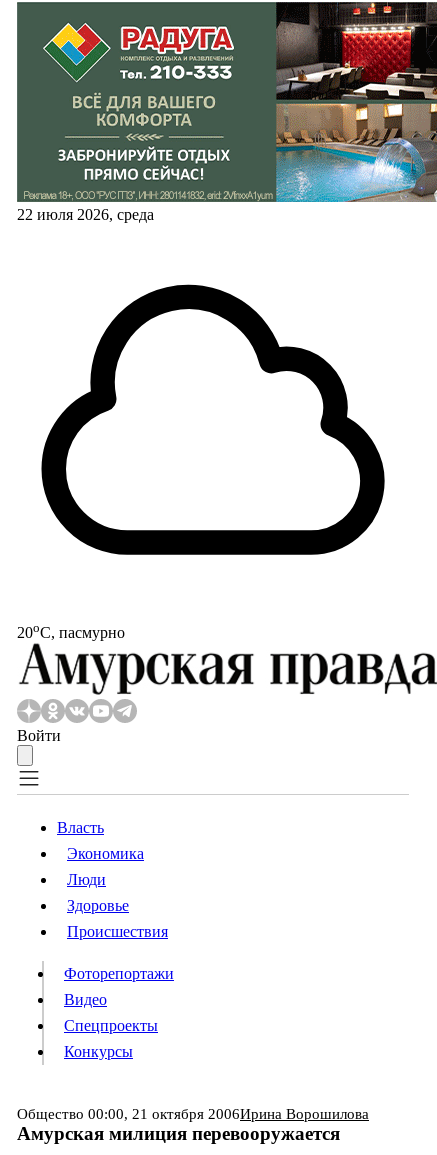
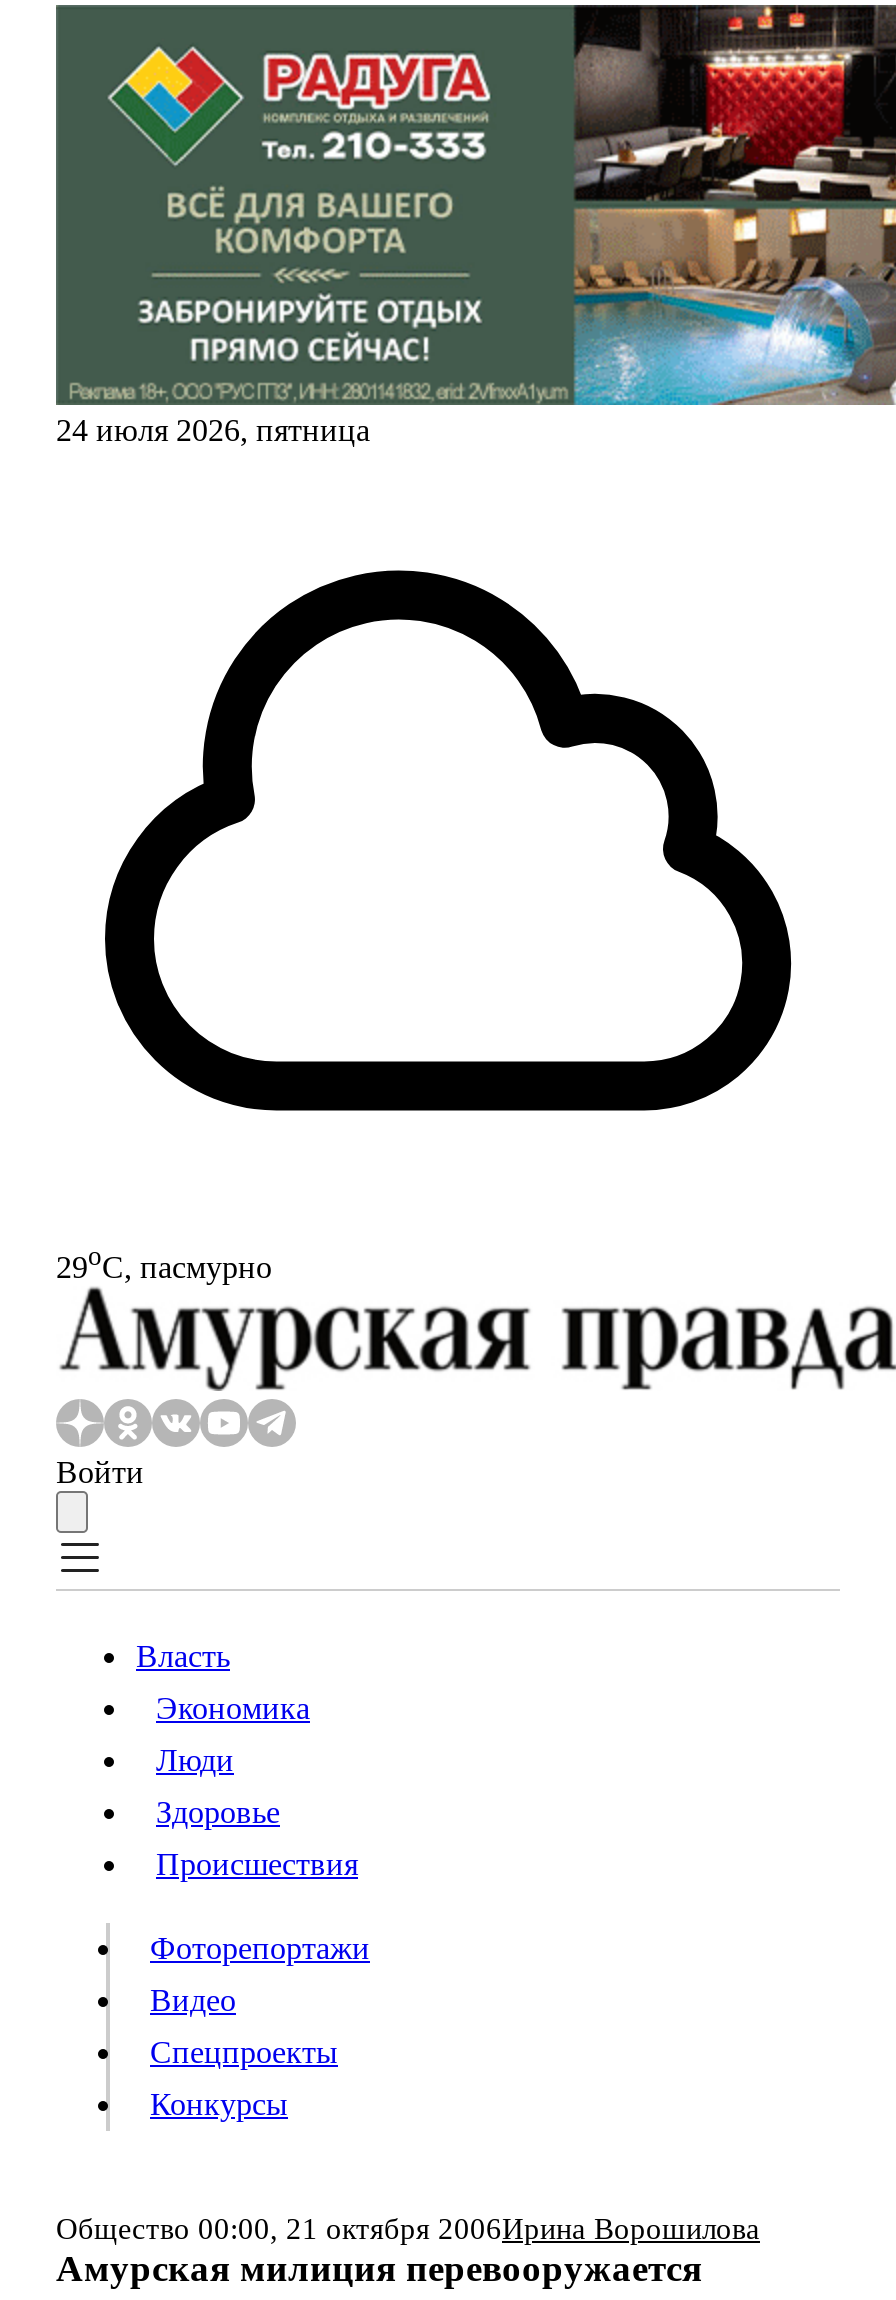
- 22 июля 2026, среда
+ 24 июля 2026, пятница

- 20oС, пасмурно
+ 29oС, пасмурно
